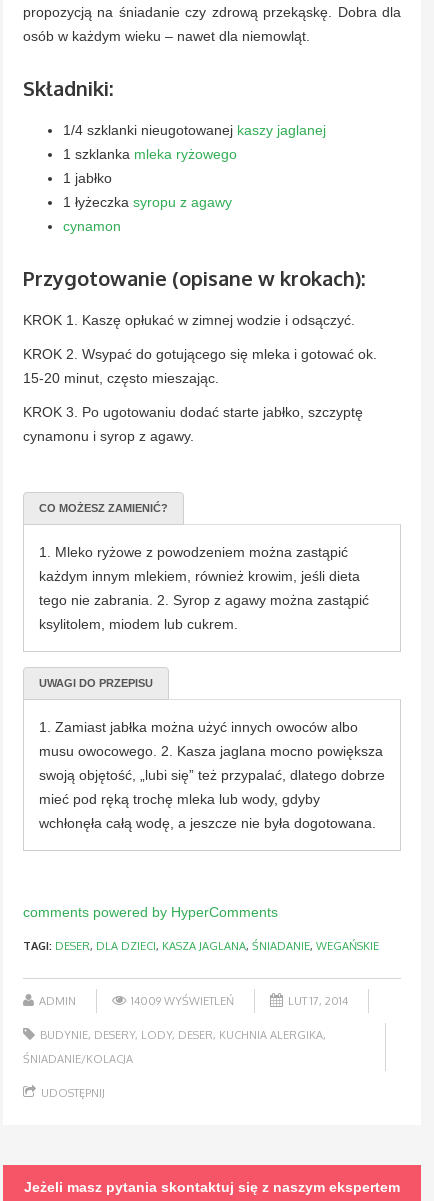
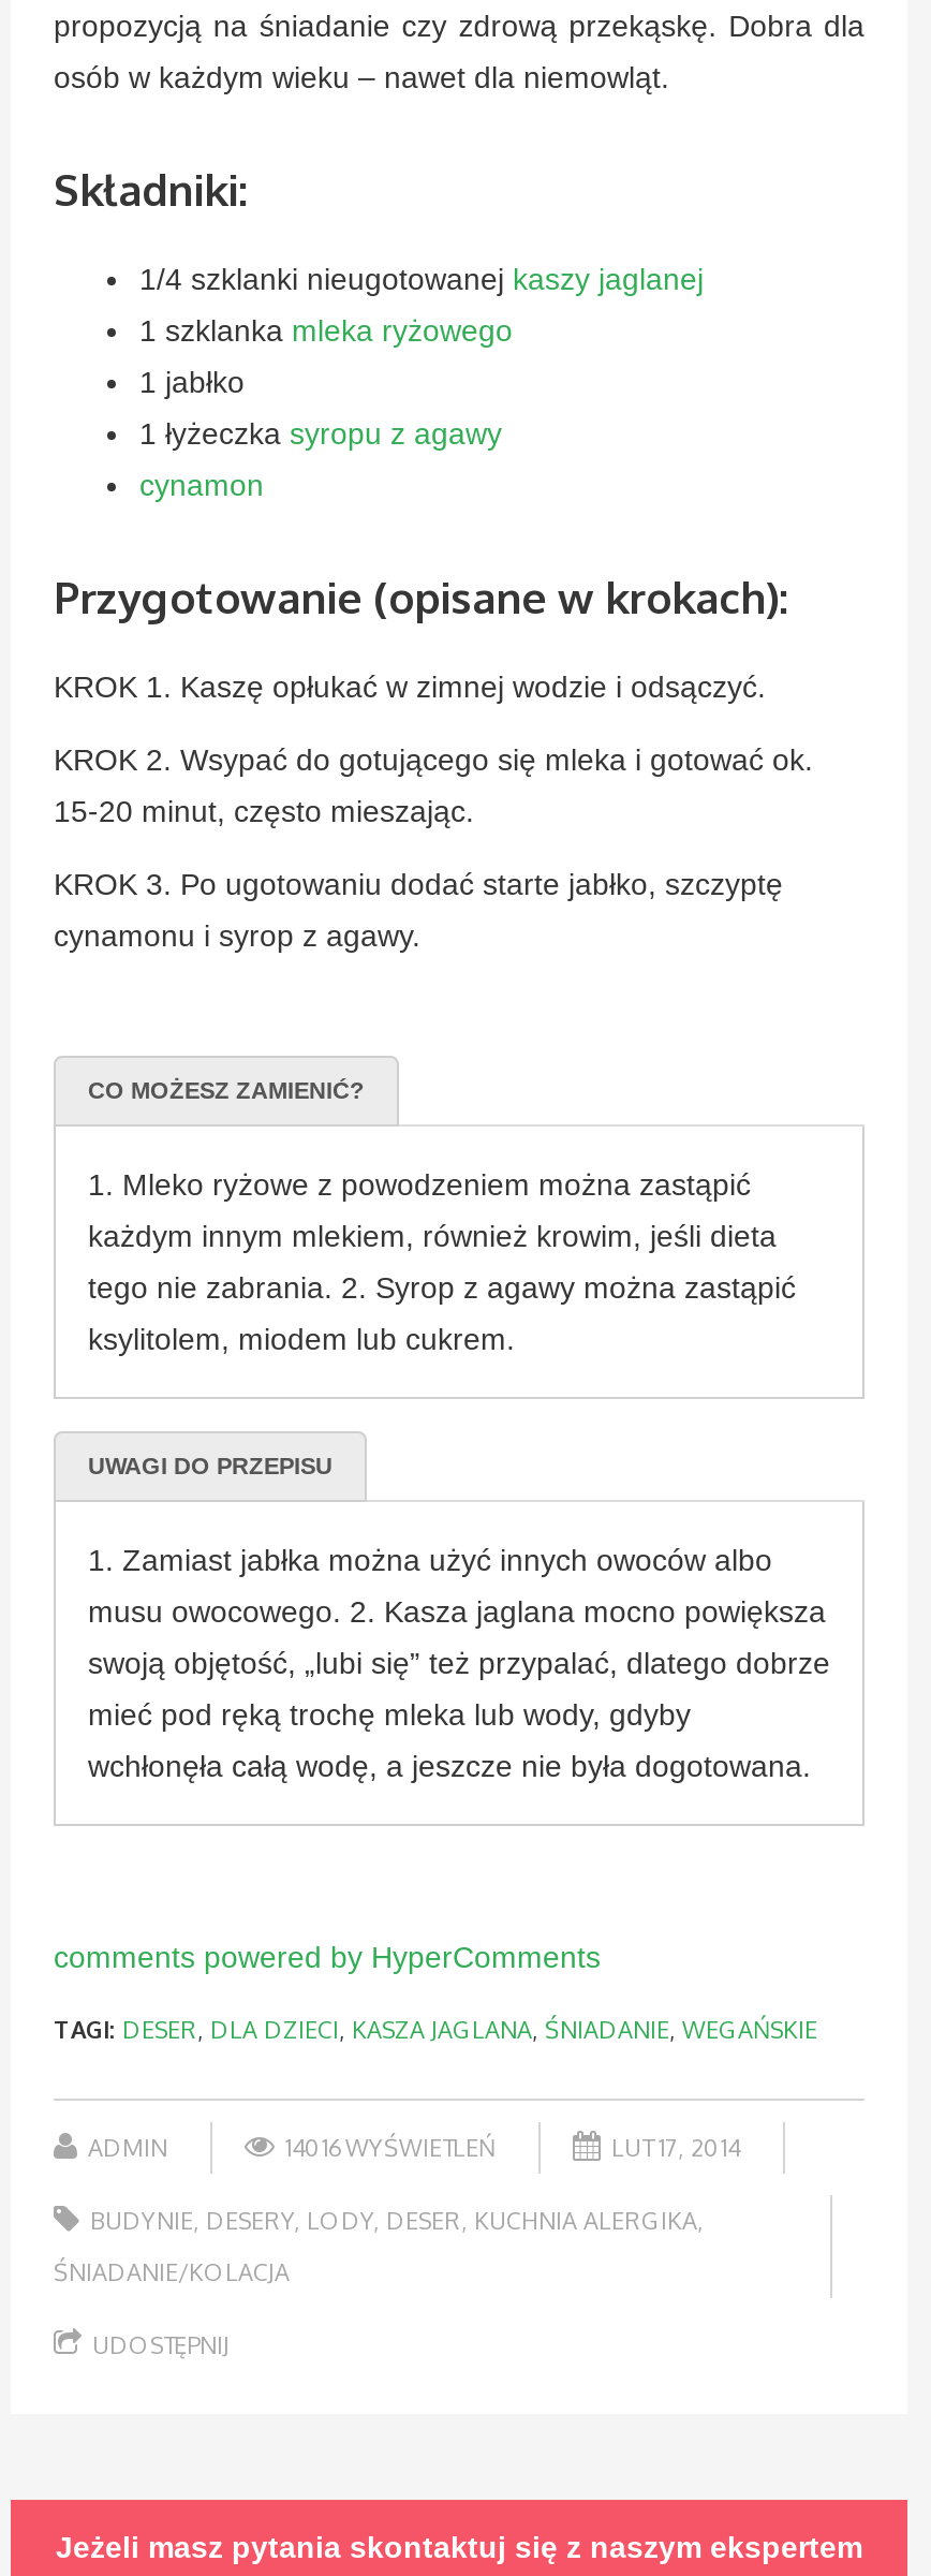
- 14009 WYŚWIETLEŃ
+ 14016 WYŚWIETLEŃ
